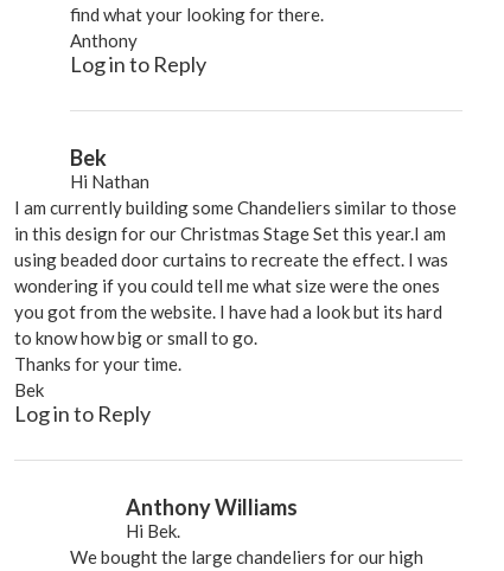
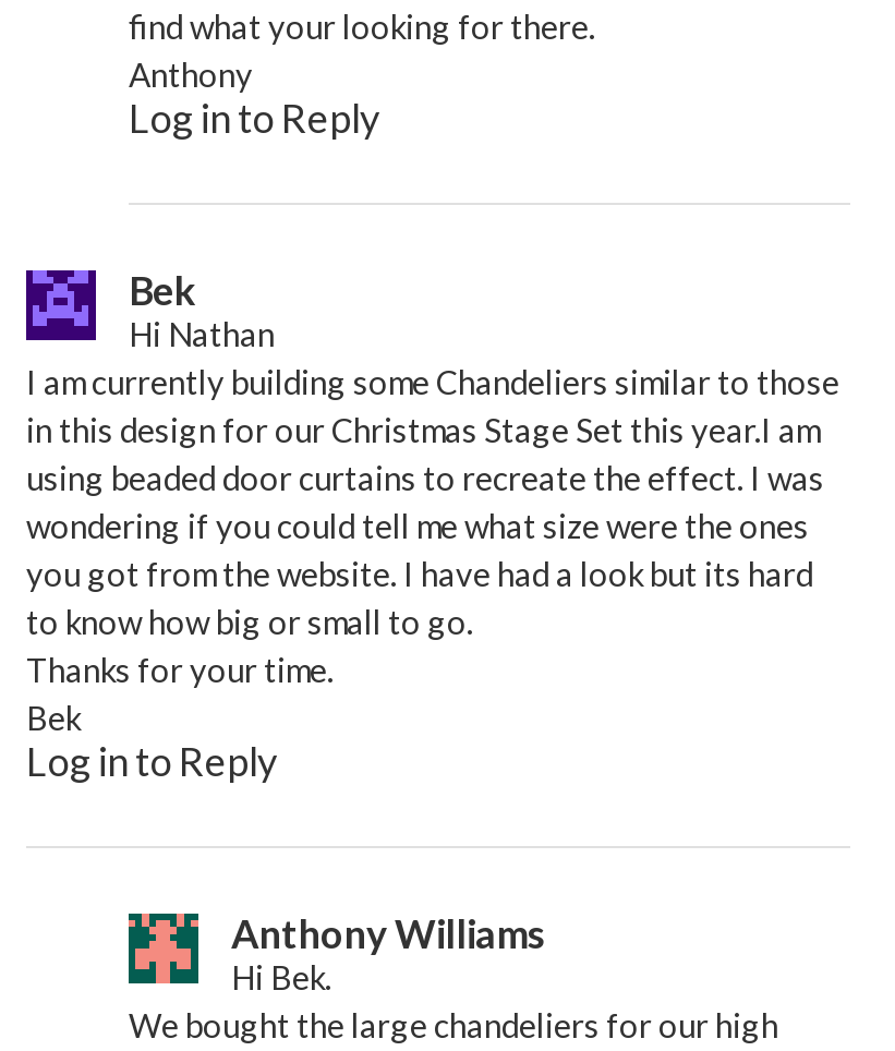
+ [image]

+ [image]
